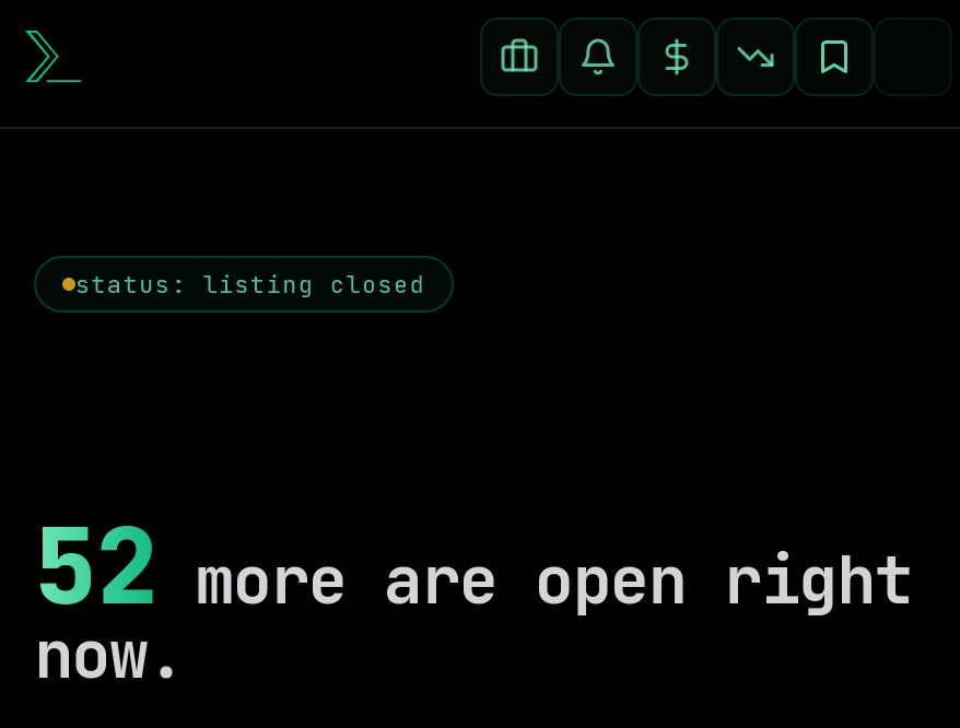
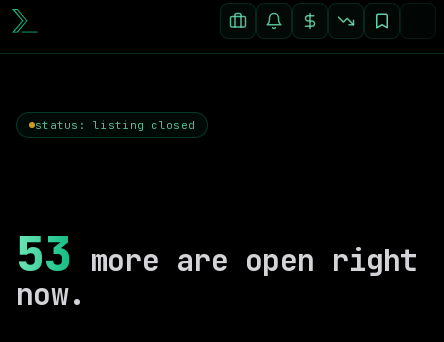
- 52 more are open right
+ 53 more are open right
